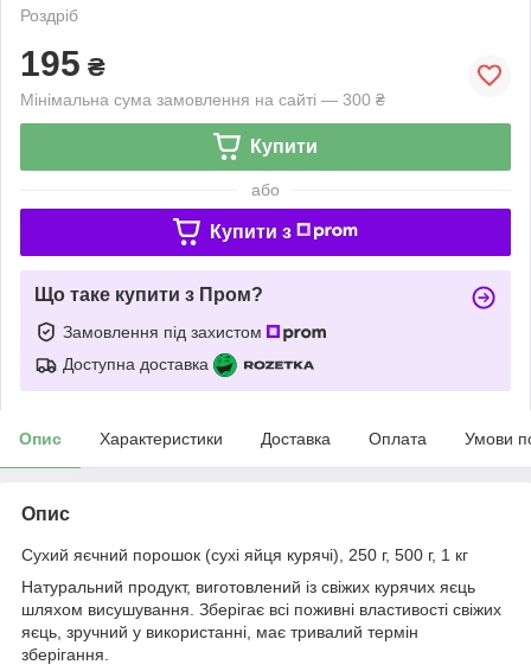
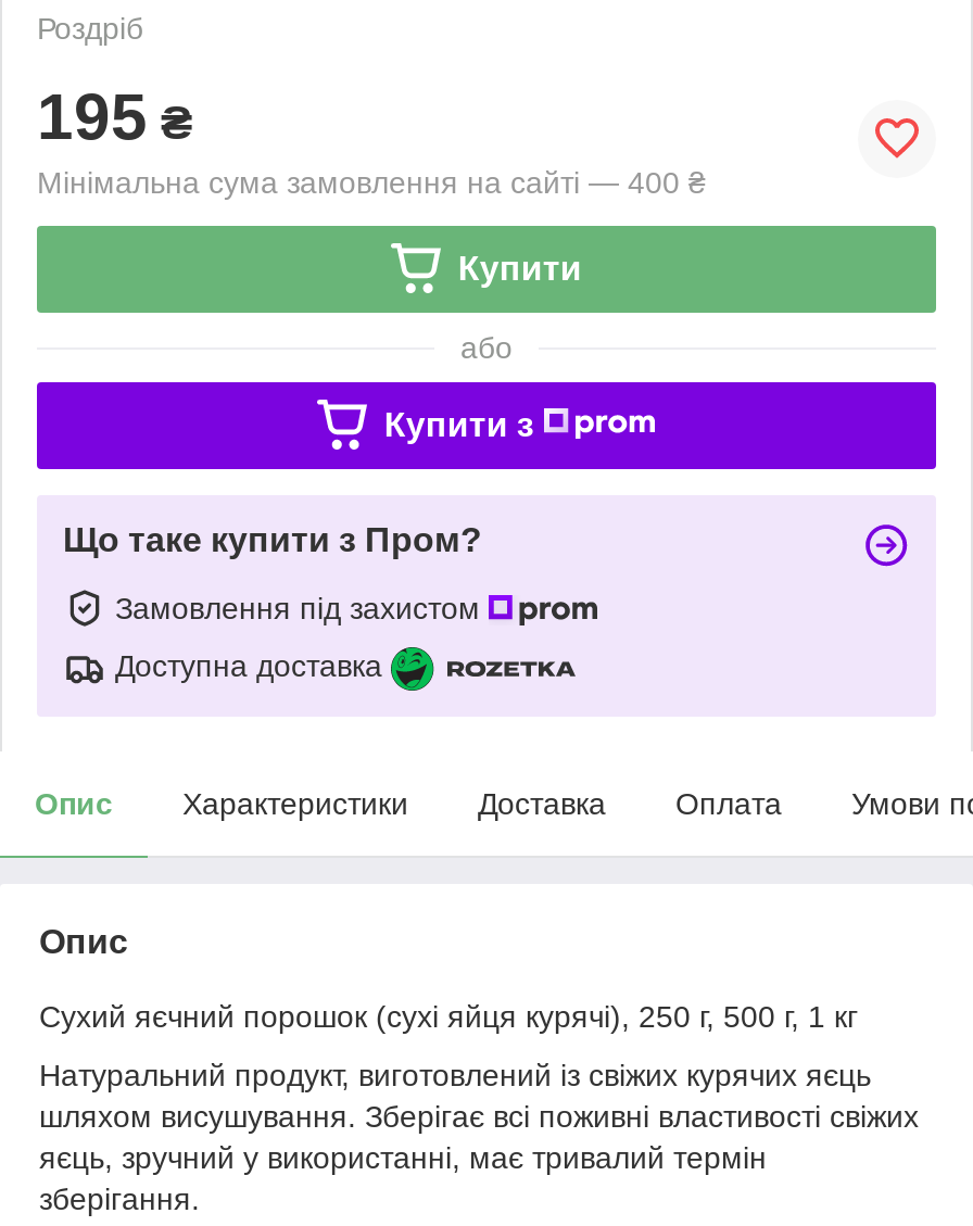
- Мінімальна сума замовлення на сайті — 300 ₴
+ Мінімальна сума замовлення на сайті — 400 ₴
